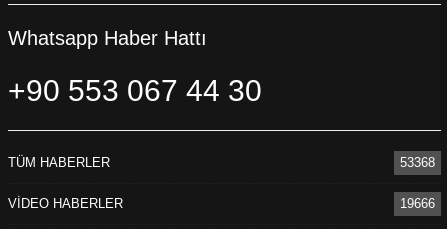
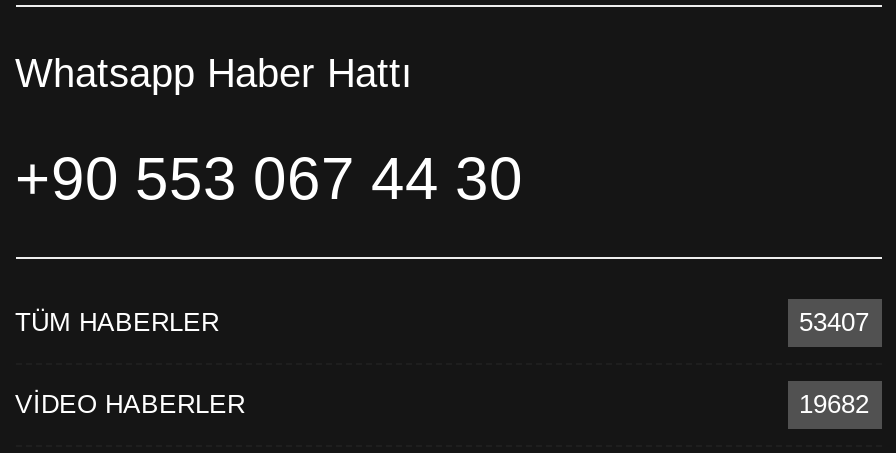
- 53368
+ 53407

- 19666
+ 19682
